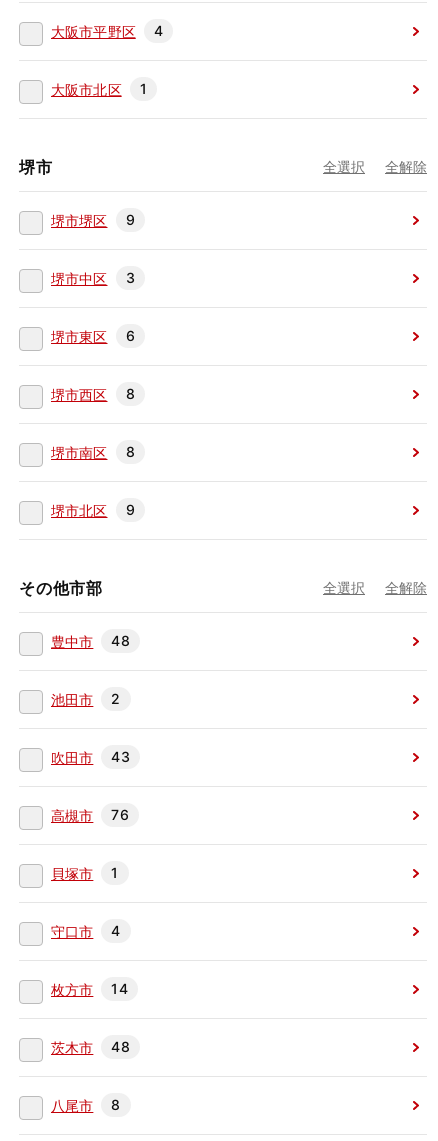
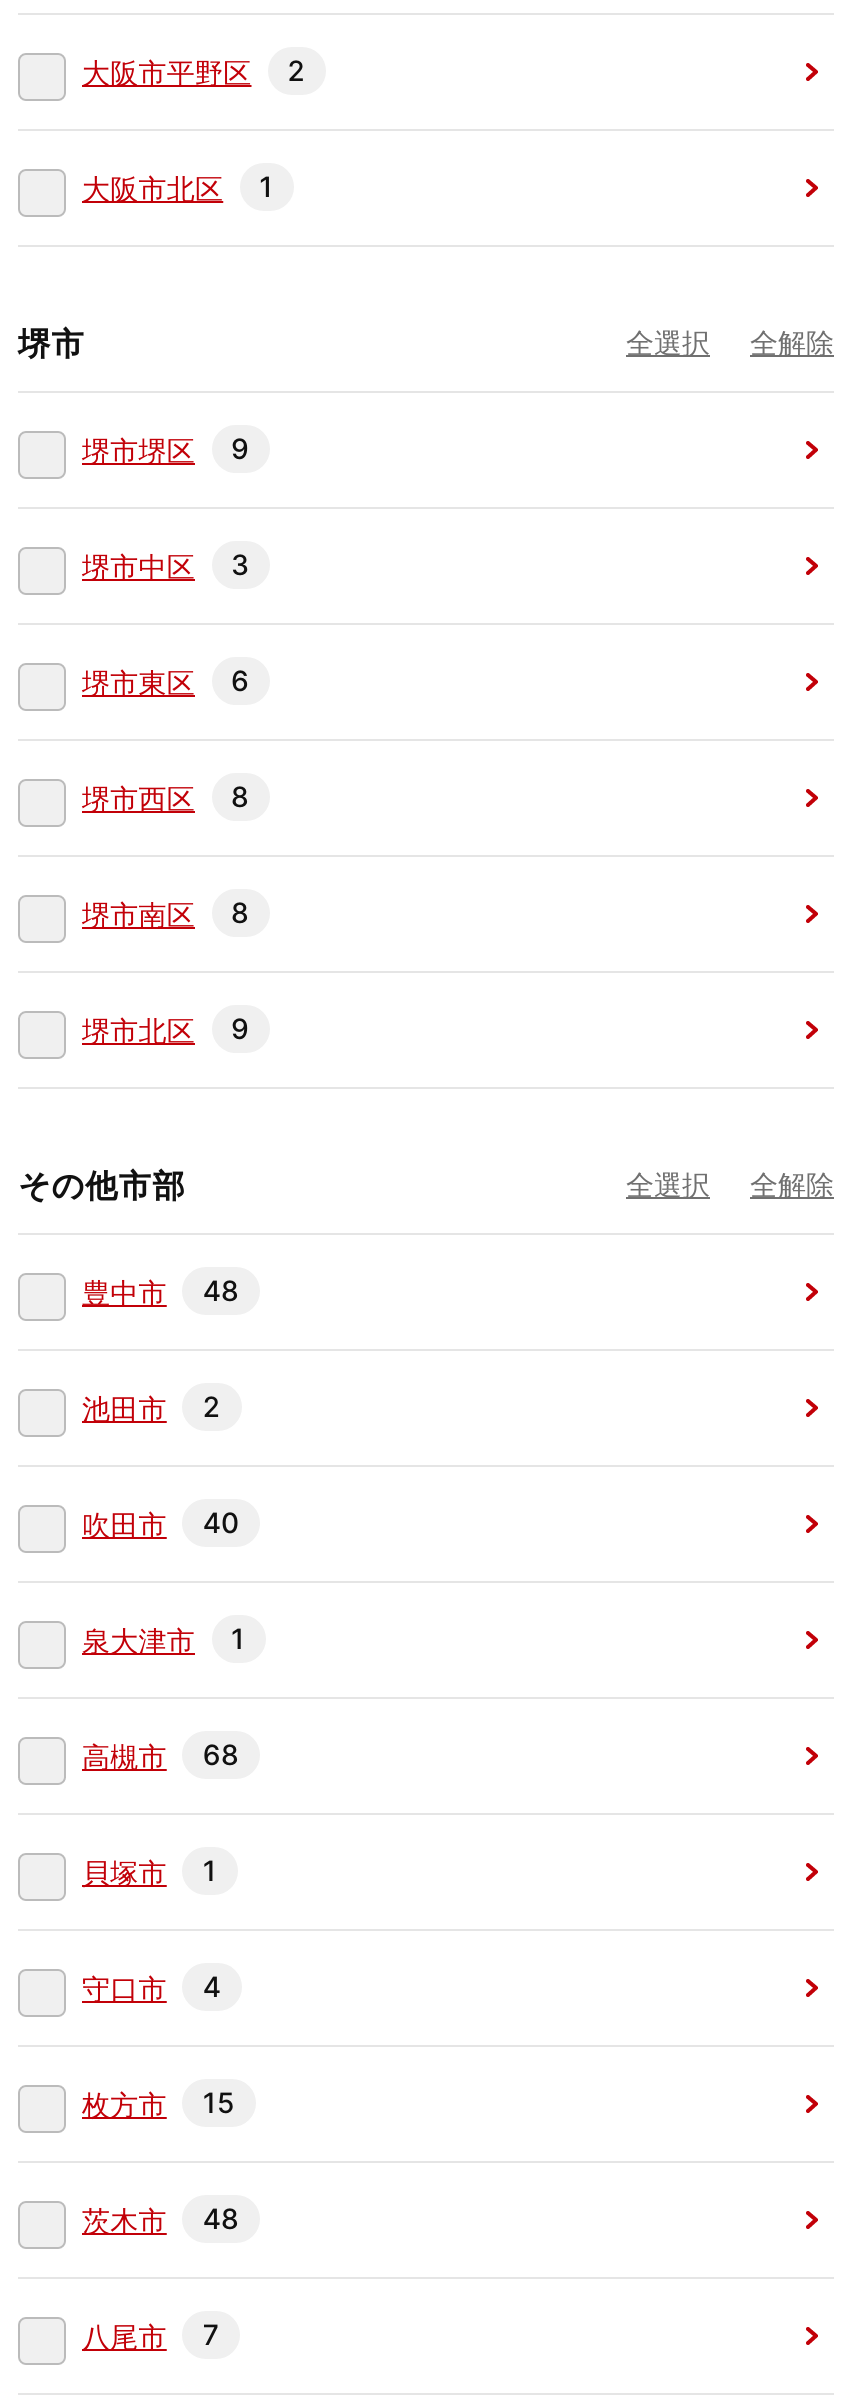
- 大阪市平野区 4
+ 大阪市平野区 2

- 43
+ 40
+ 泉大津市
+ 1

- 76
+ 68

- 枚方市 14
+ 枚方市 15

- 八尾市 8
+ 八尾市 7
